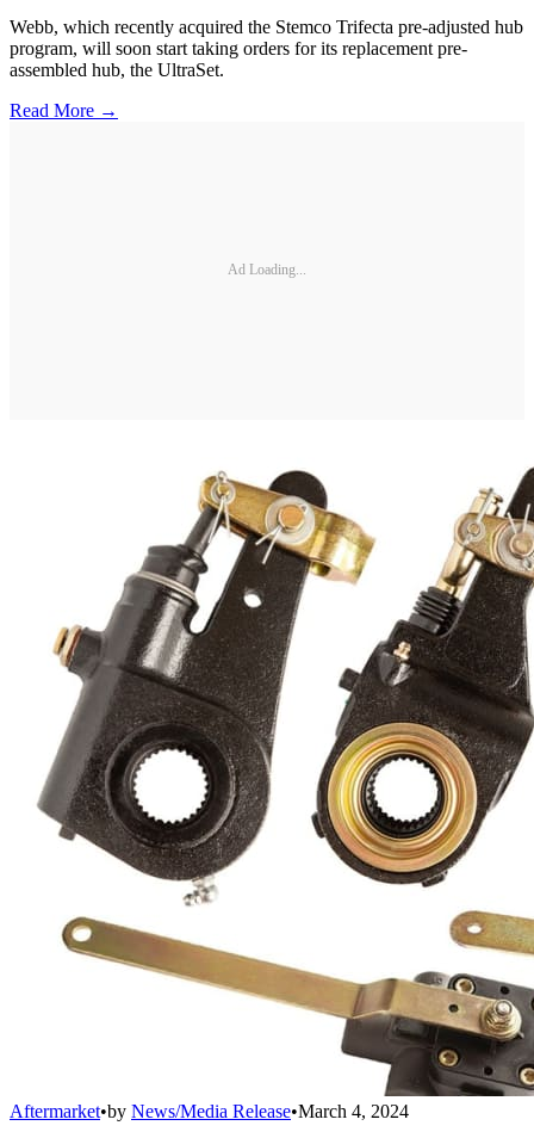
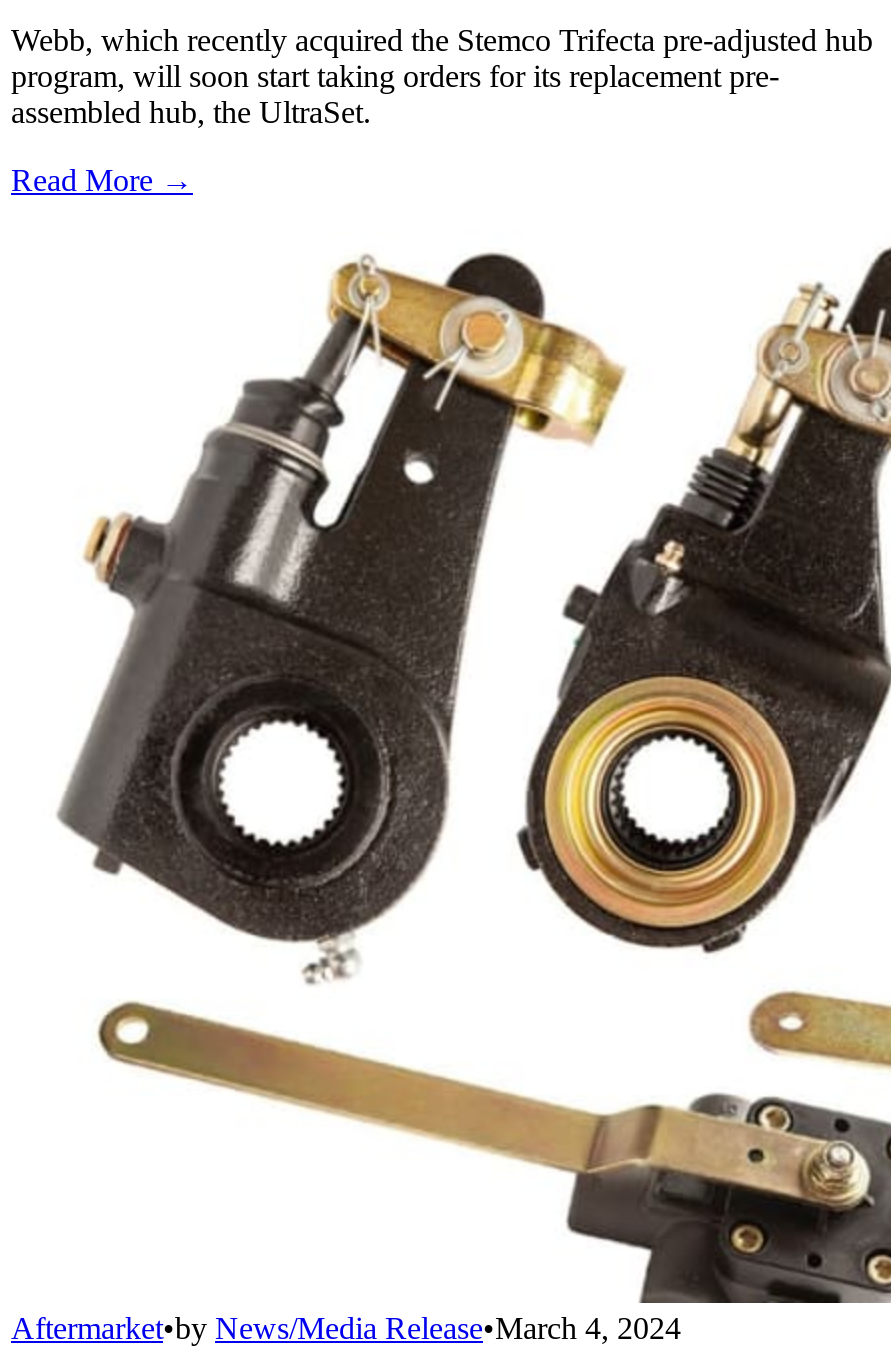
- Ad Loading...
